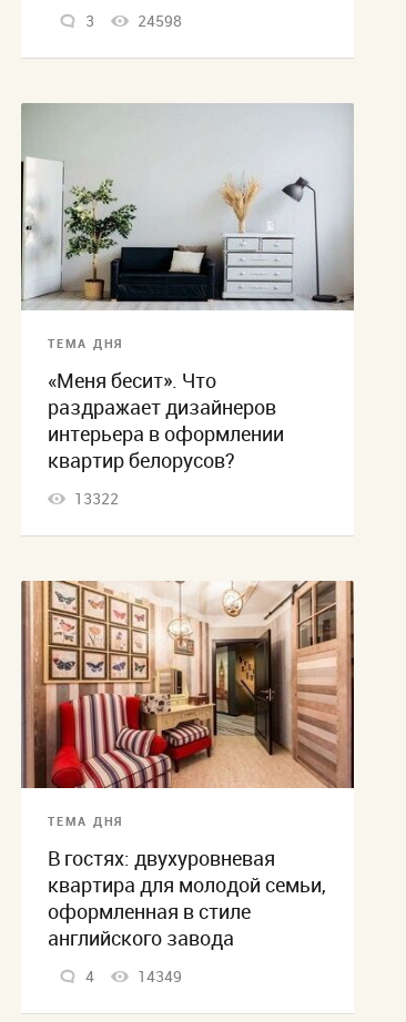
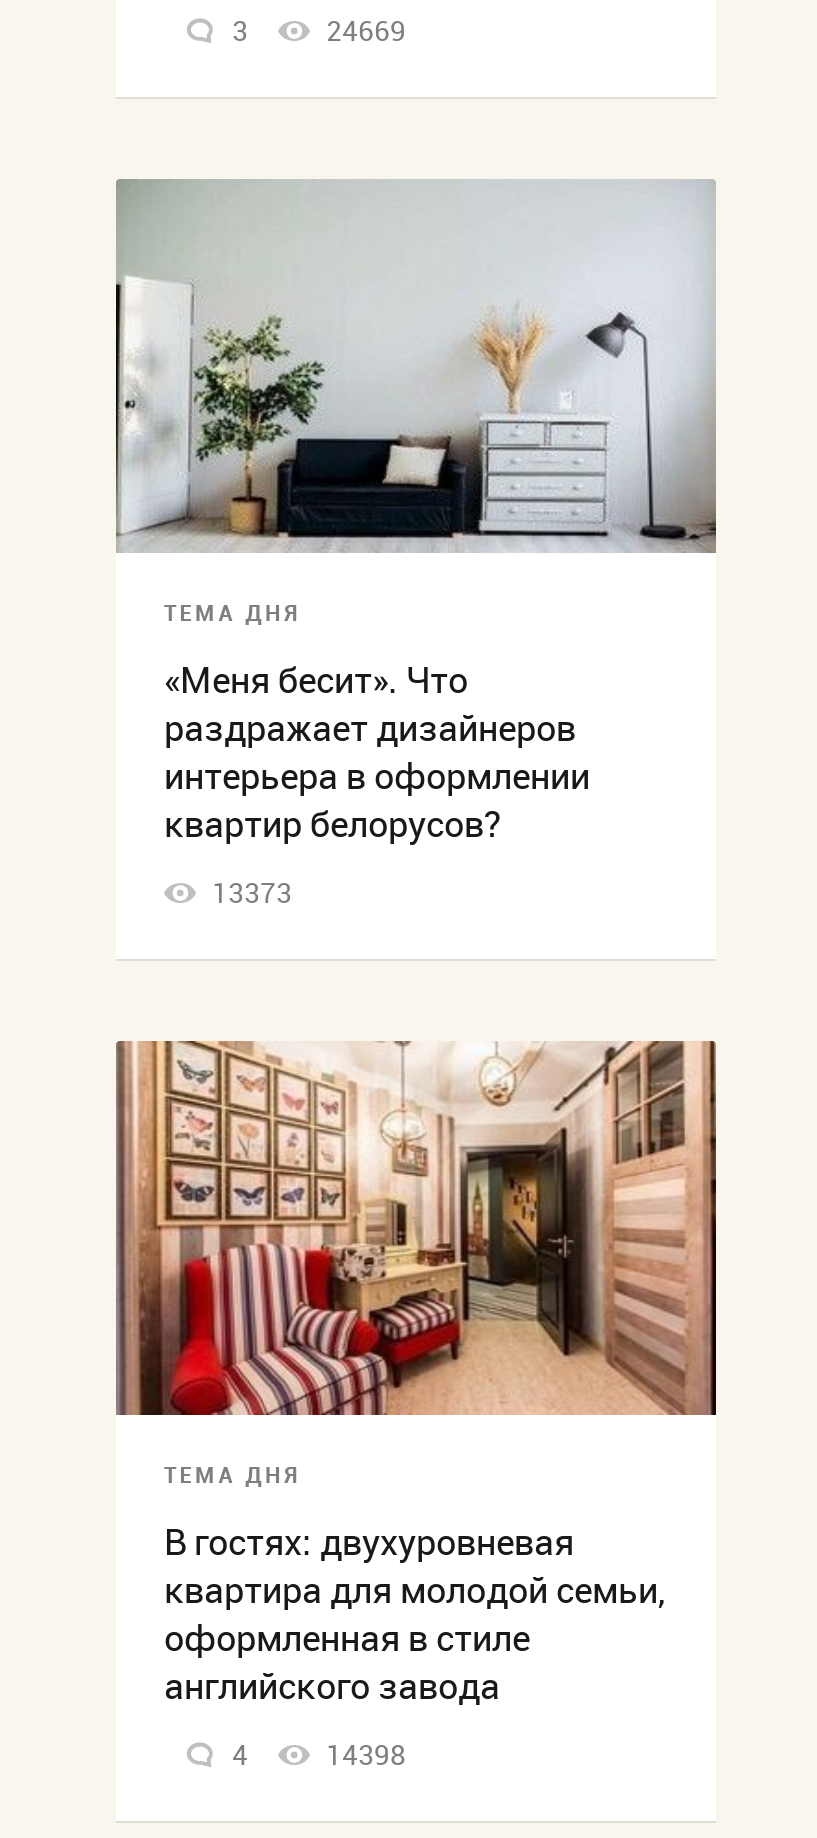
- 24598
+ 24669

- 13322
+ 13373

- 14349
+ 14398
